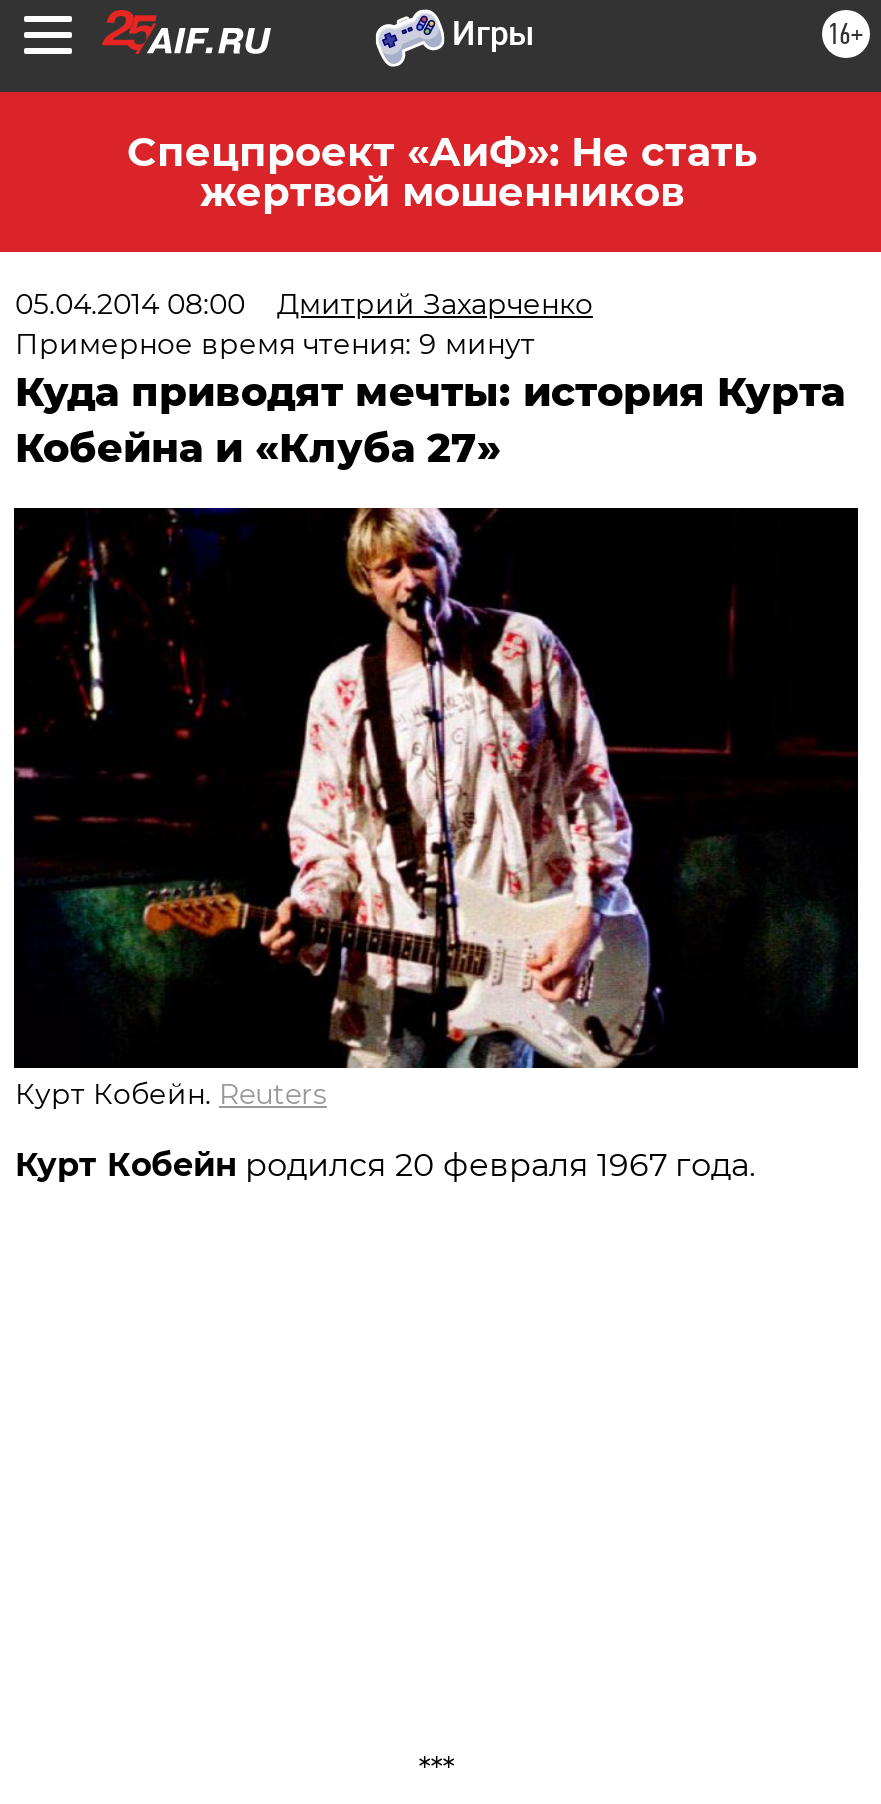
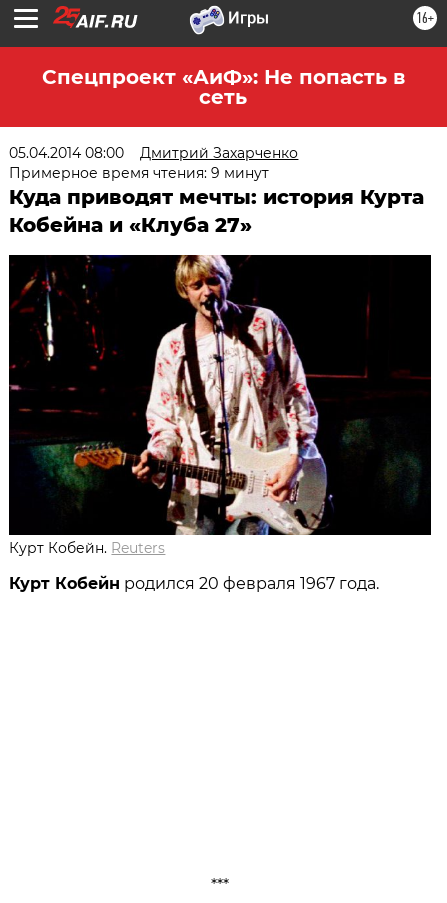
- Спецпроект «АиФ»: Не стать
- жертвой мошенников
+ Спецпроект «АиФ»: Не попасть в
+ сеть
